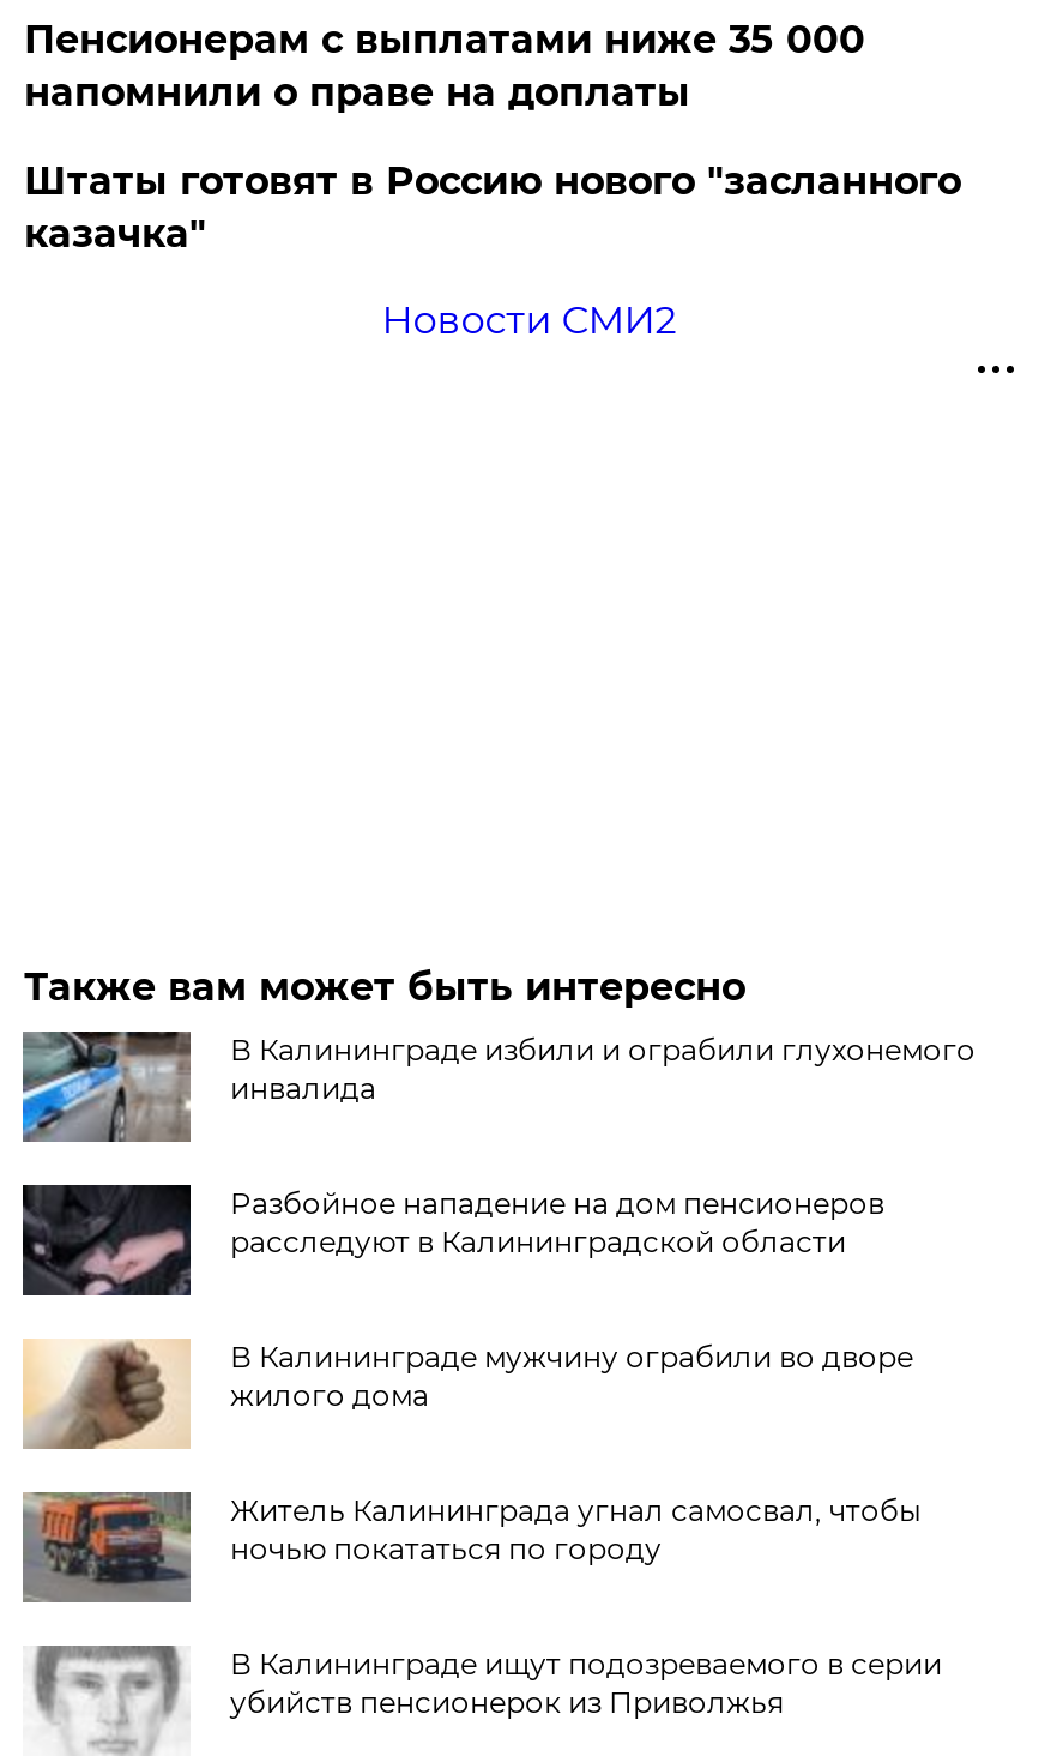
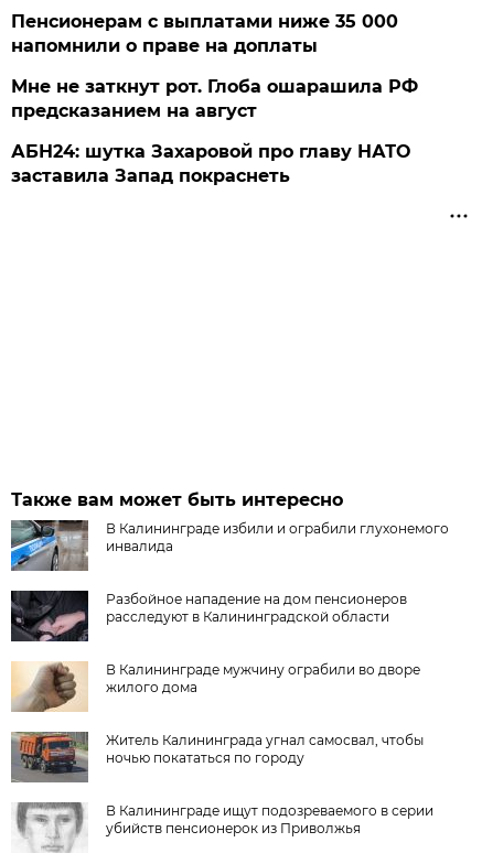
- Штаты готовят в Россию нового "засланного
- казачка"
+ Мне не заткнут рот. Глоба ошарашила РФ
+ предсказанием на август

- Новости СМИ2
+ АБН24: шутка Захаровой про главу НАТО
+ заставила Запад покраснеть
